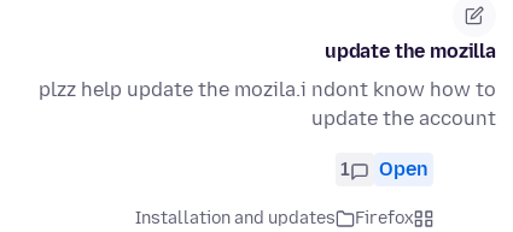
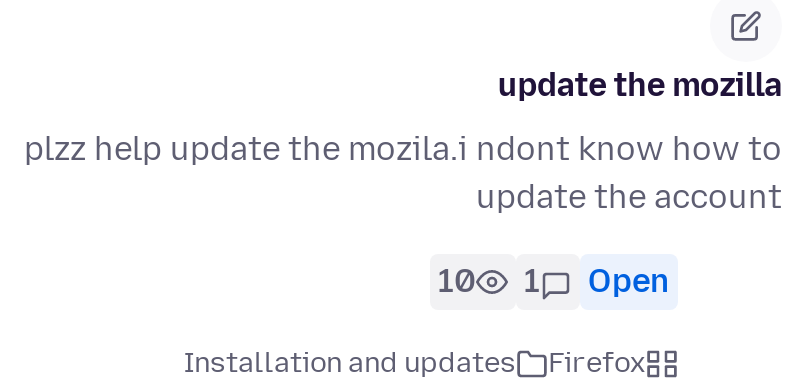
+ 10
